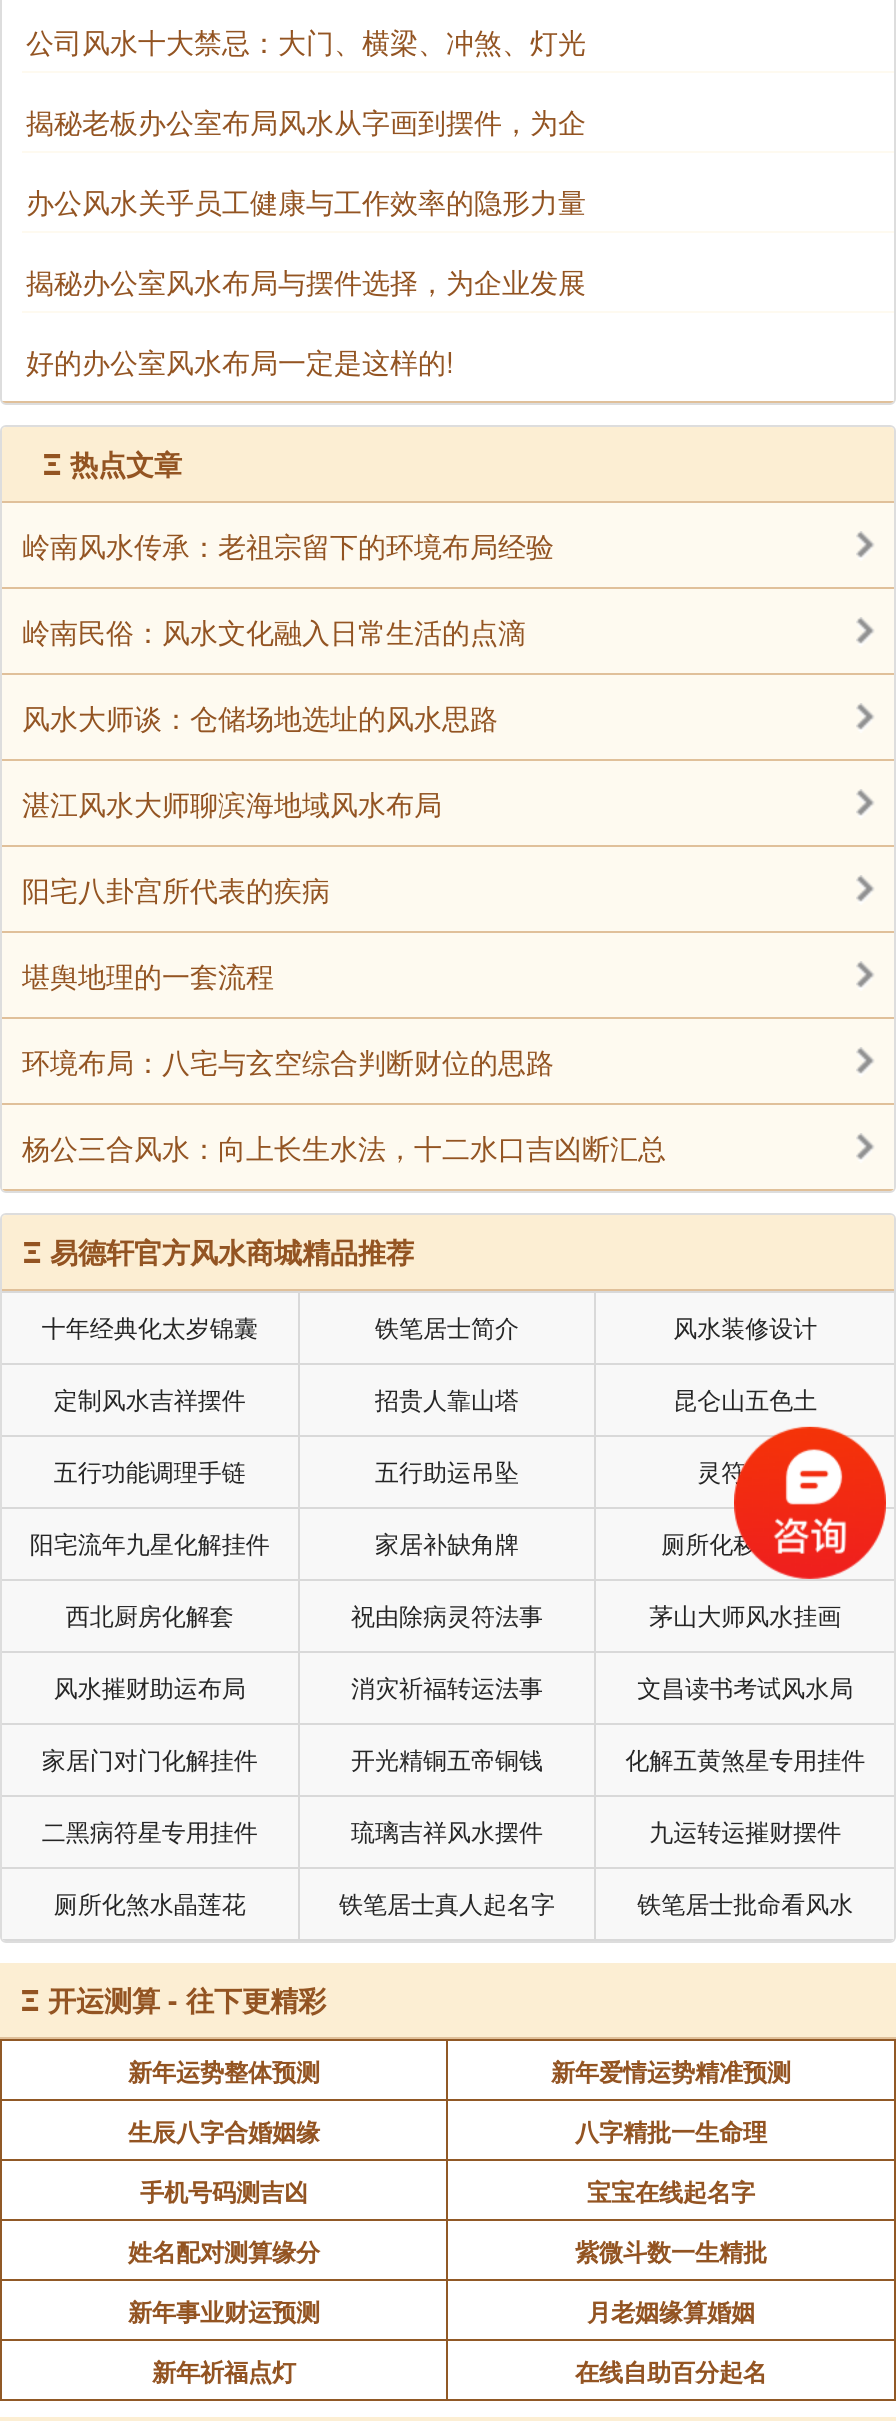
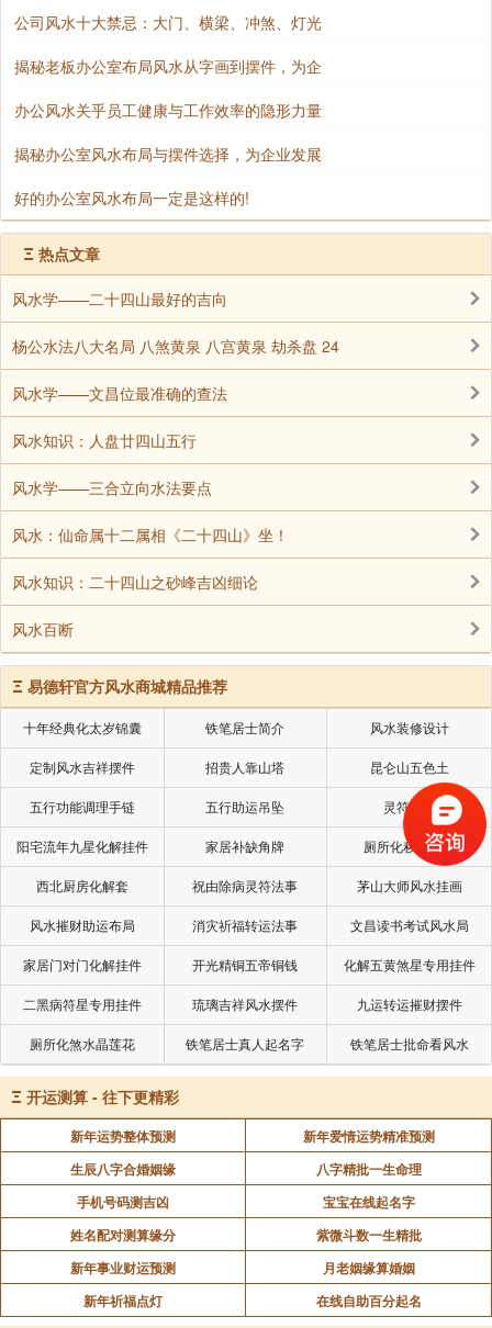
- 岭南风水传承：老祖宗留下的环境布局经验
+ 风水学——二十四山最好的吉向

- 岭南民俗：风水文化融入日常生活的点滴
+ 杨公水法八大名局 八煞黄泉 八宫黄泉 劫杀盘 24

- 风水大师谈：仓储场地选址的风水思路
+ 风水学——文昌位最准确的查法

- 湛江风水大师聊滨海地域风水布局
+ 风水知识：人盘廿四山五行

- 阳宅八卦宫所代表的疾病
+ 风水学——三合立向水法要点

- 堪舆地理的一套流程
+ 风水：仙命属十二属相《二十四山》坐！

- 环境布局：八宅与玄空综合判断财位的思路
+ 风水知识：二十四山之砂峰吉凶细论

- 杨公三合风水：向上长生水法，十二水口吉凶断汇总
+ 风水百断
